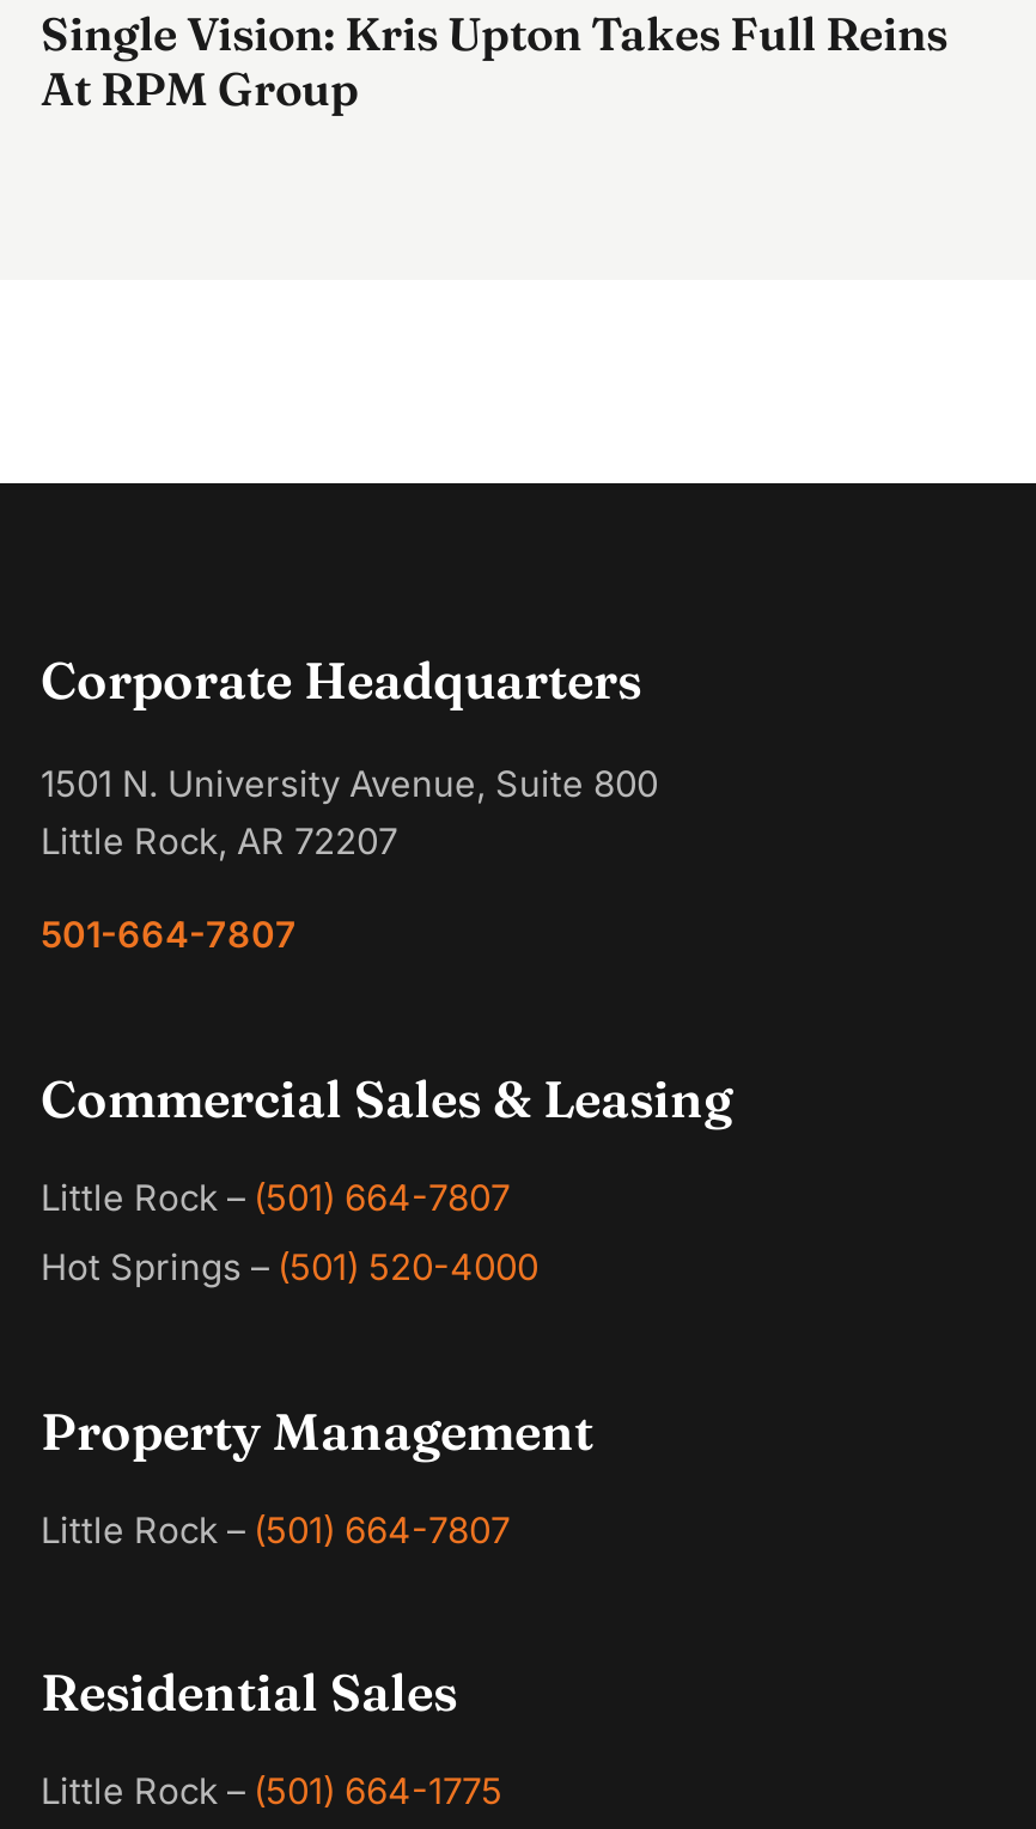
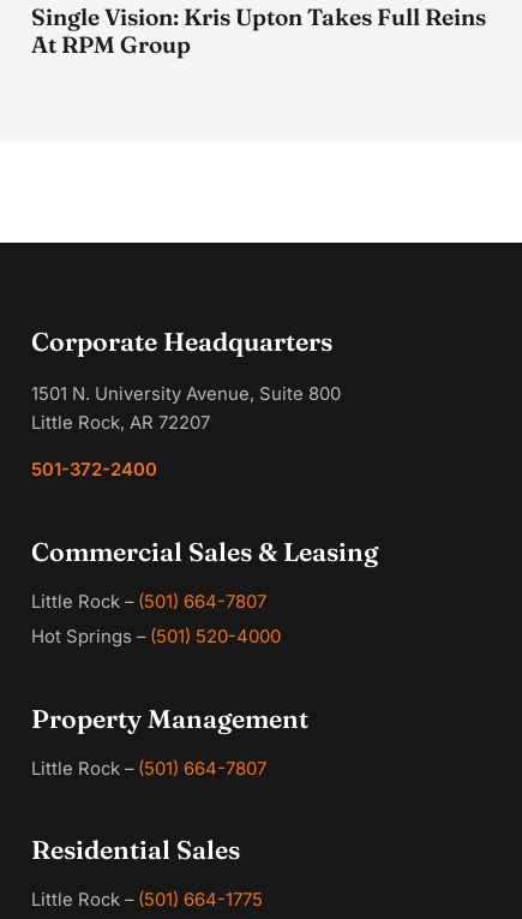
- 501-664-7807
+ 501-372-2400
